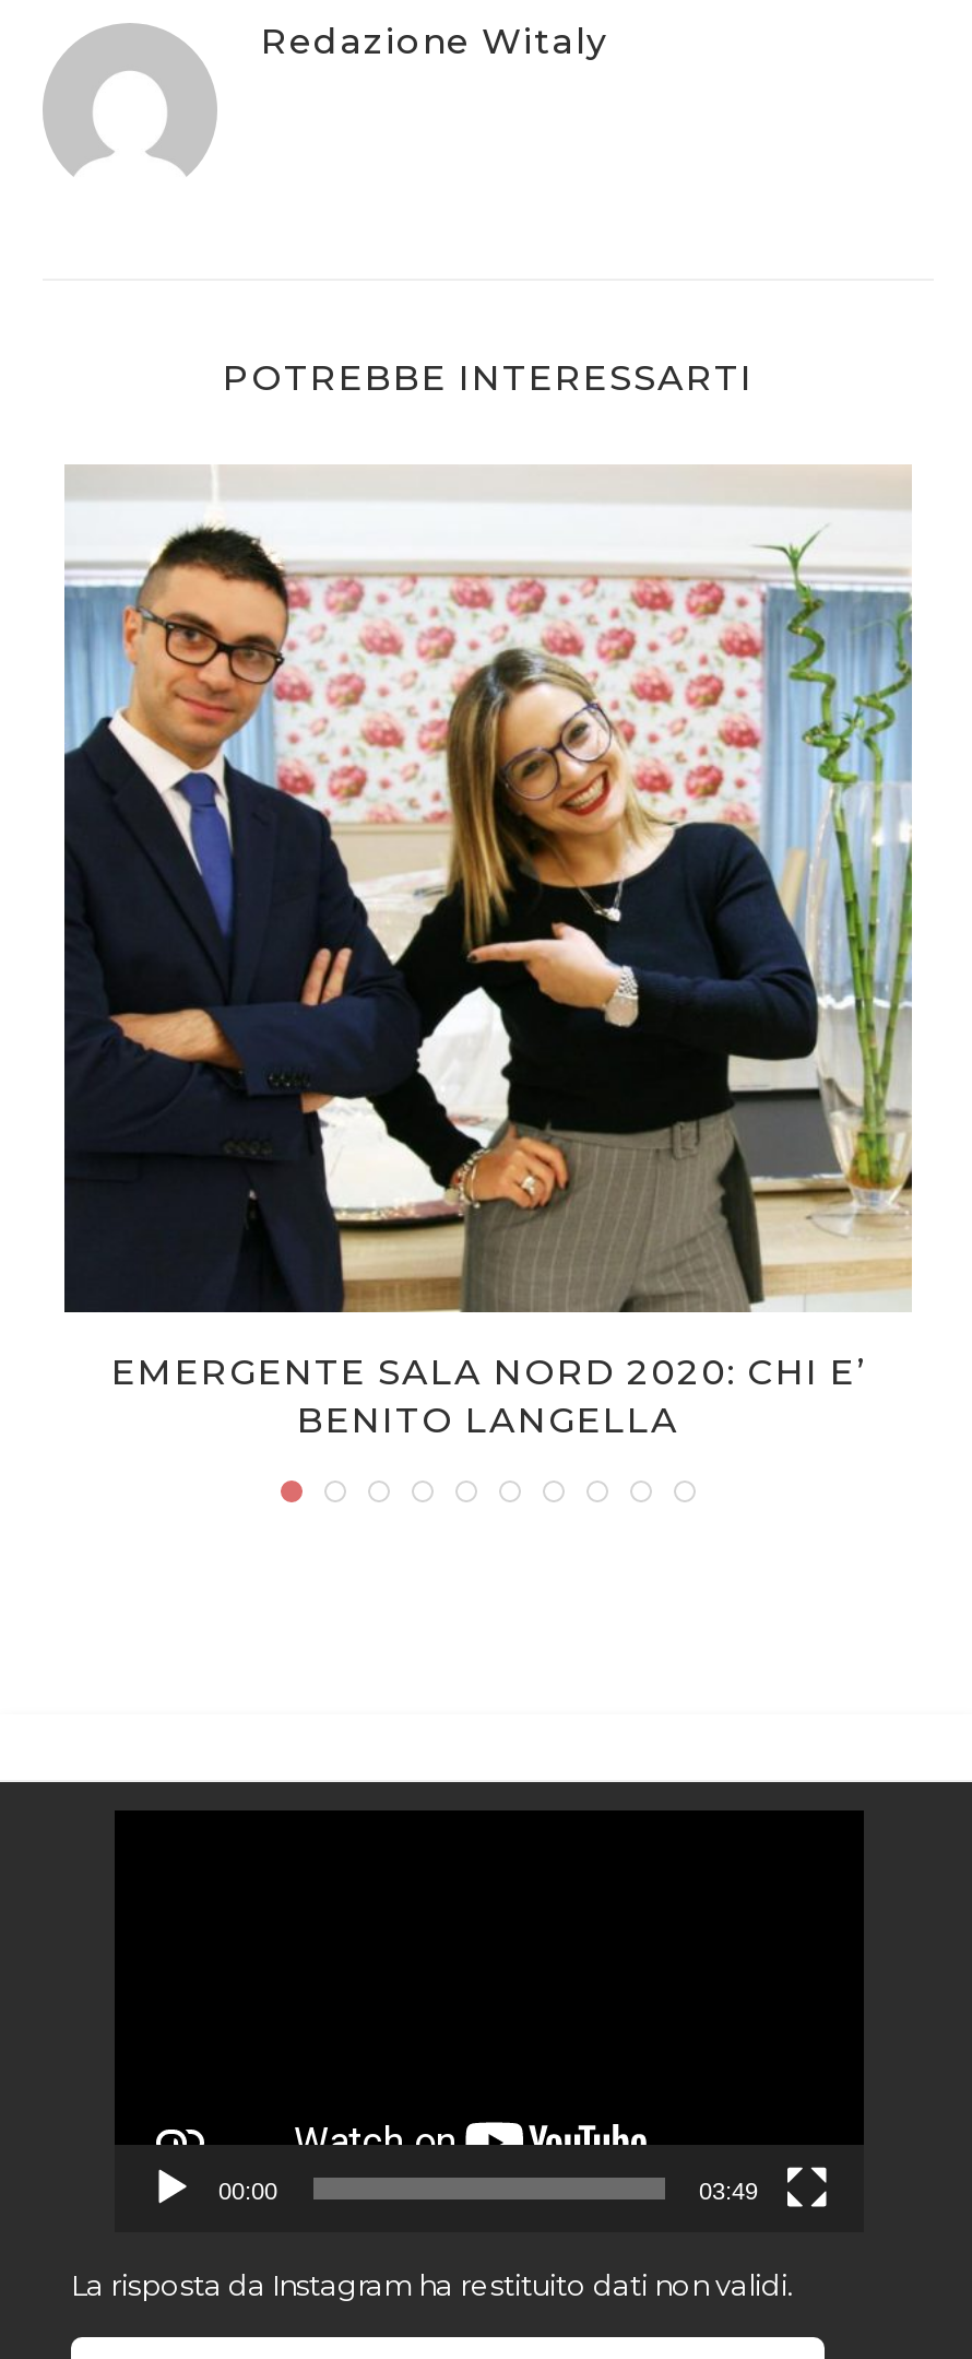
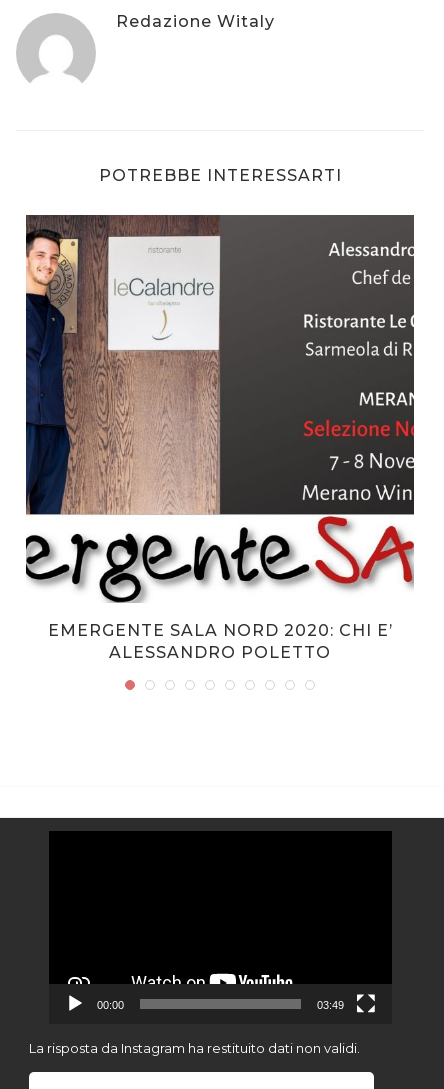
- [image]
- BENITO LANGELLA
+ [image]
+ ALESSANDRO POLETTO
